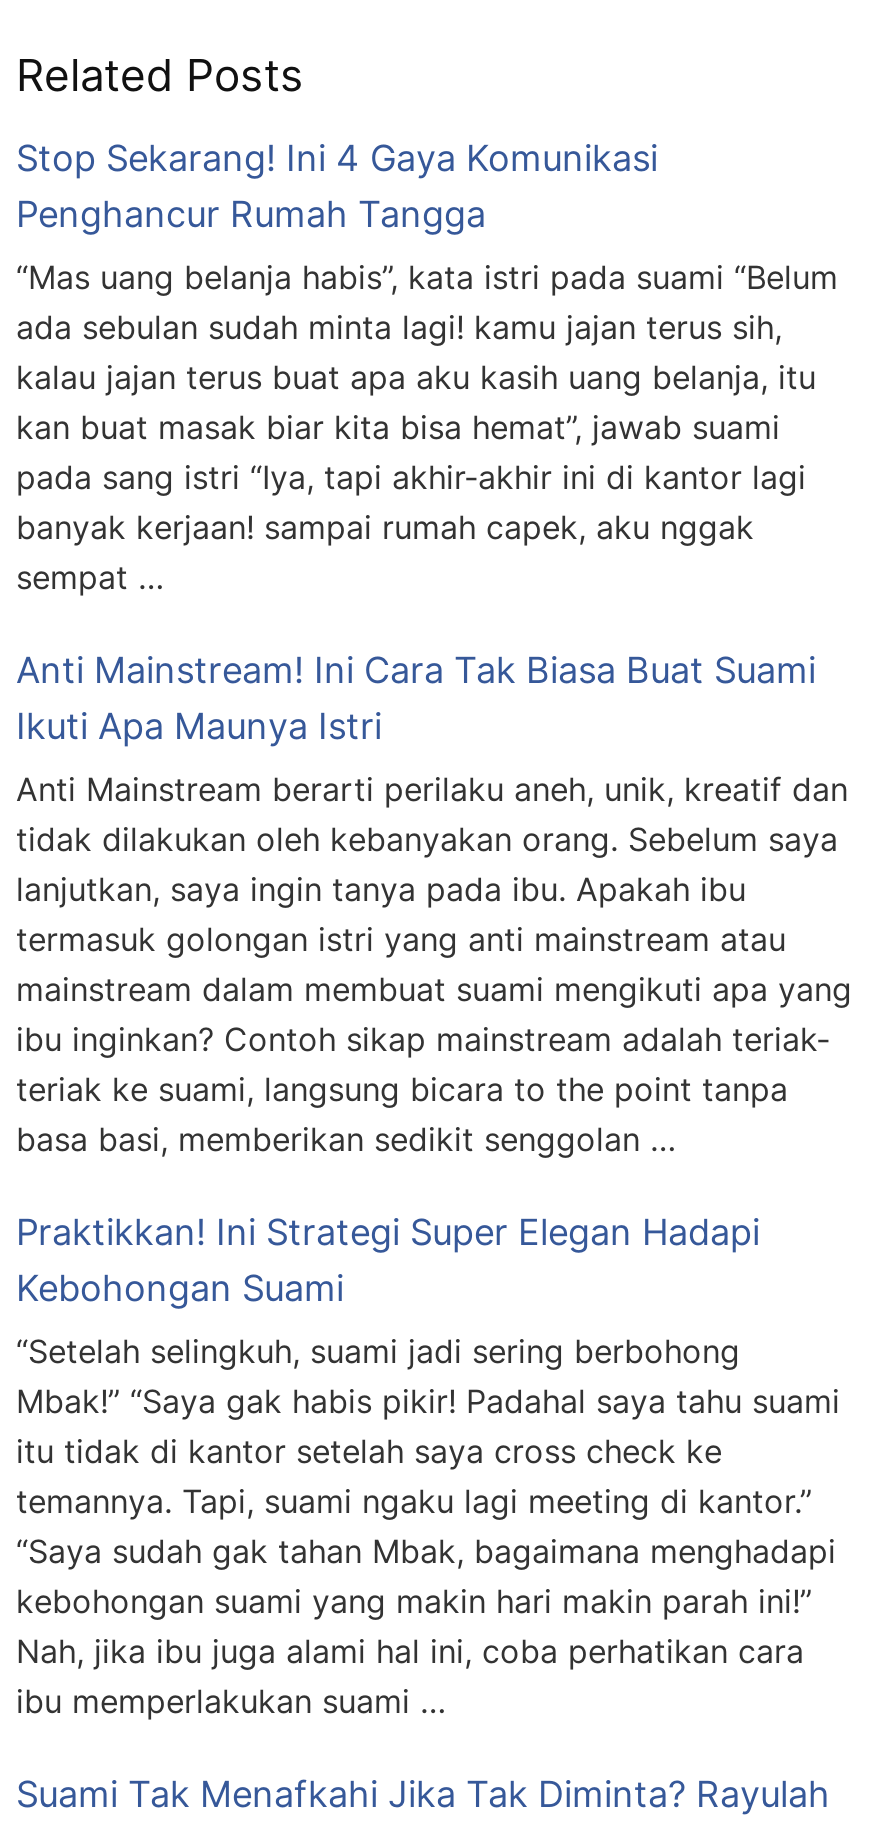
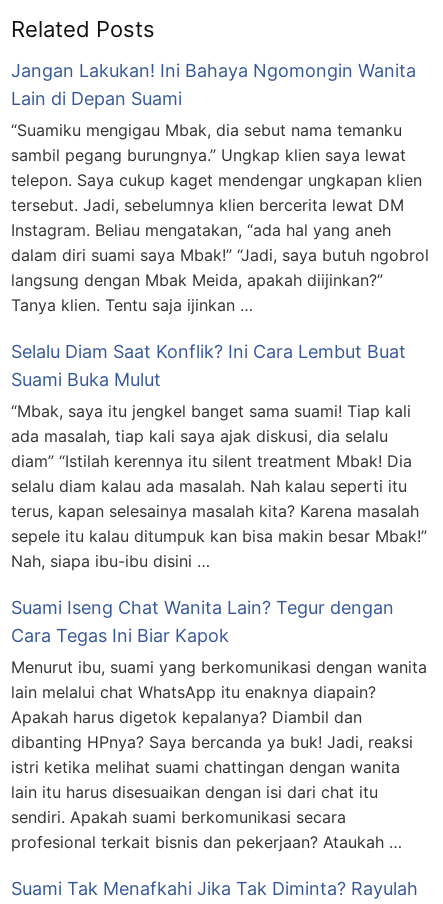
- Stop Sekarang! Ini 4 Gaya Komunikasi
- Penghancur Rumah Tangga
+ Jangan Lakukan! Ini Bahaya Ngomongin Wanita
+ Lain di Depan Suami

- “Mas uang belanja habis”, kata istri pada suami “Belum
- ada sebulan sudah minta lagi! kamu jajan terus sih,
- kalau jajan terus buat apa aku kasih uang belanja, itu
- kan buat masak biar kita bisa hemat”, jawab suami
- pada sang istri “Iya, tapi akhir-akhir ini di kantor lagi
- banyak kerjaan! sampai rumah capek, aku nggak
- sempat …
+ “Suamiku mengigau Mbak, dia sebut nama temanku
+ sambil pegang burungnya.” Ungkap klien saya lewat
+ telepon. Saya cukup kaget mendengar ungkapan klien
+ tersebut. Jadi, sebelumnya klien bercerita lewat DM
+ Instagram. Beliau mengatakan, “ada hal yang aneh
+ dalam diri suami saya Mbak!” “Jadi, saya butuh ngobrol
+ langsung dengan Mbak Meida, apakah diijinkan?”
+ Tanya klien. Tentu saja ijinkan …

- Anti Mainstream! Ini Cara Tak Biasa Buat Suami
- Ikuti Apa Maunya Istri
+ Selalu Diam Saat Konflik? Ini Cara Lembut Buat
+ Suami Buka Mulut

- Anti Mainstream berarti perilaku aneh, unik, kreatif dan
- tidak dilakukan oleh kebanyakan orang. Sebelum saya
- lanjutkan, saya ingin tanya pada ibu. Apakah ibu
- termasuk golongan istri yang anti mainstream atau
- mainstream dalam membuat suami mengikuti apa yang
- ibu inginkan? Contoh sikap mainstream adalah teriak-
- teriak ke suami, langsung bicara to the point tanpa
- basa basi, memberikan sedikit senggolan …
+ “Mbak, saya itu jengkel banget sama suami! Tiap kali
+ ada masalah, tiap kali saya ajak diskusi, dia selalu
+ diam” “Istilah kerennya itu silent treatment Mbak! Dia
+ selalu diam kalau ada masalah. Nah kalau seperti itu
+ terus, kapan selesainya masalah kita? Karena masalah
+ sepele itu kalau ditumpuk kan bisa makin besar Mbak!”
+ Nah, siapa ibu-ibu disini …

- Praktikkan! Ini Strategi Super Elegan Hadapi
- Kebohongan Suami
+ Suami Iseng Chat Wanita Lain? Tegur dengan
+ Cara Tegas Ini Biar Kapok

- “Setelah selingkuh, suami jadi sering berbohong
- Mbak!” “Saya gak habis pikir! Padahal saya tahu suami
- itu tidak di kantor setelah saya cross check ke
- temannya. Tapi, suami ngaku lagi meeting di kantor.”
- “Saya sudah gak tahan Mbak, bagaimana menghadapi
- kebohongan suami yang makin hari makin parah ini!”
- Nah, jika ibu juga alami hal ini, coba perhatikan cara
- ibu memperlakukan suami …
+ Menurut ibu, suami yang berkomunikasi dengan wanita
+ lain melalui chat WhatsApp itu enaknya diapain?
+ Apakah harus digetok kepalanya? Diambil dan
+ dibanting HPnya? Saya bercanda ya buk! Jadi, reaksi
+ istri ketika melihat suami chattingan dengan wanita
+ lain itu harus disesuaikan dengan isi dari chat itu
+ sendiri. Apakah suami berkomunikasi secara
+ profesional terkait bisnis dan pekerjaan? Ataukah …
